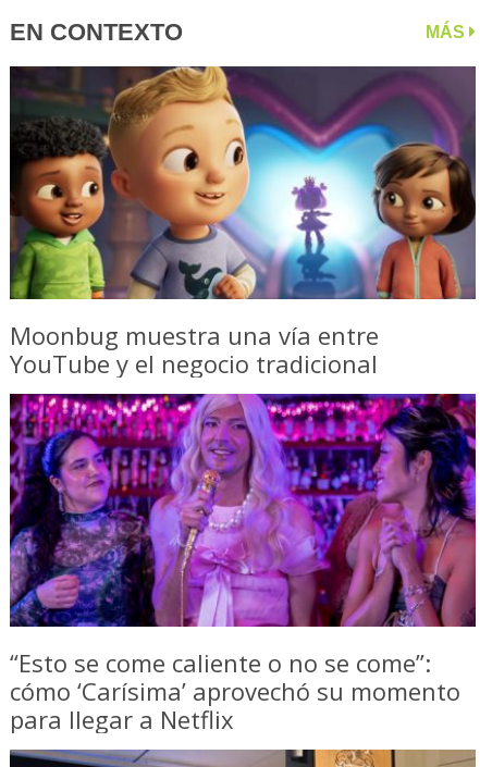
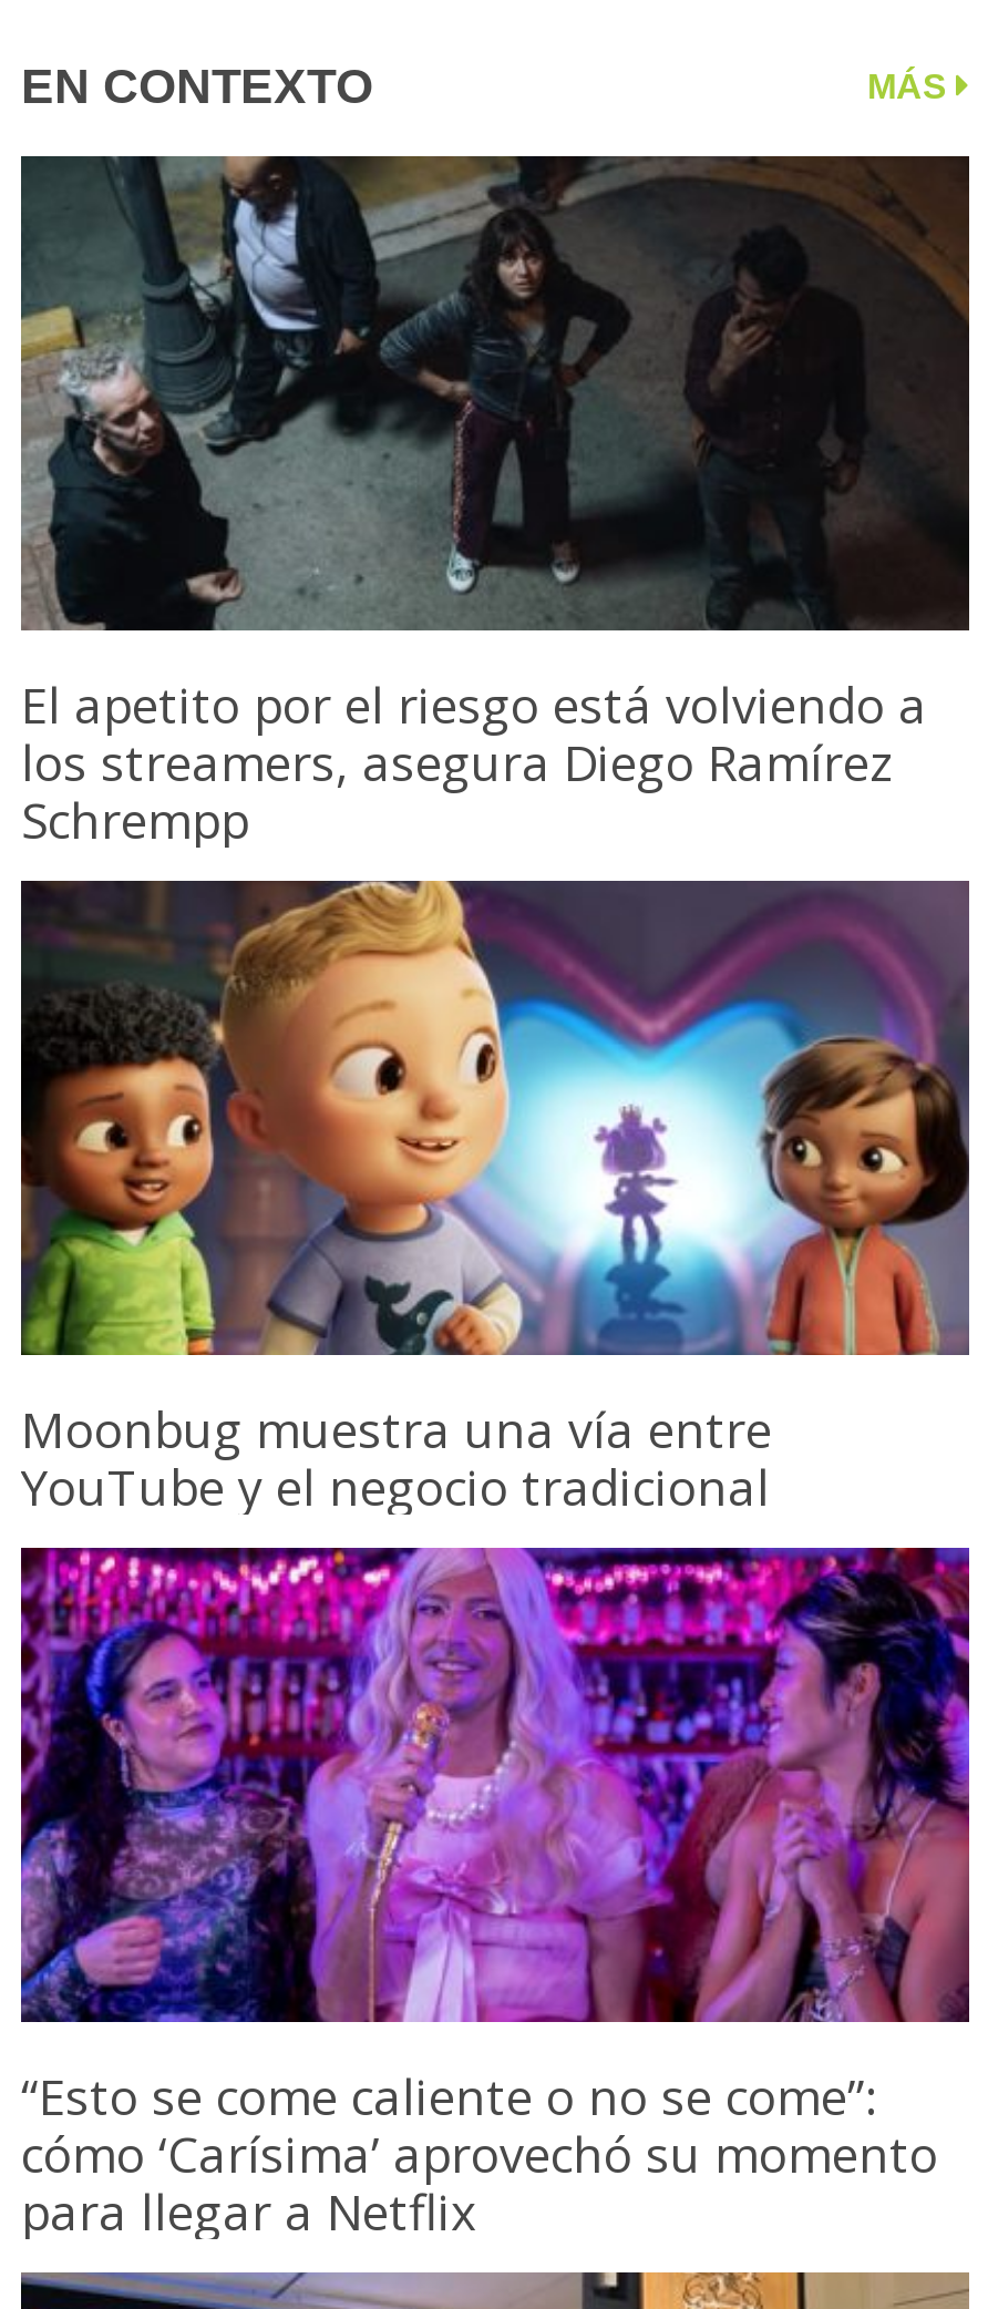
+ [image]
+ El apetito por el riesgo está volviendo a
+ los streamers, asegura Diego Ramírez
+ Schrempp
